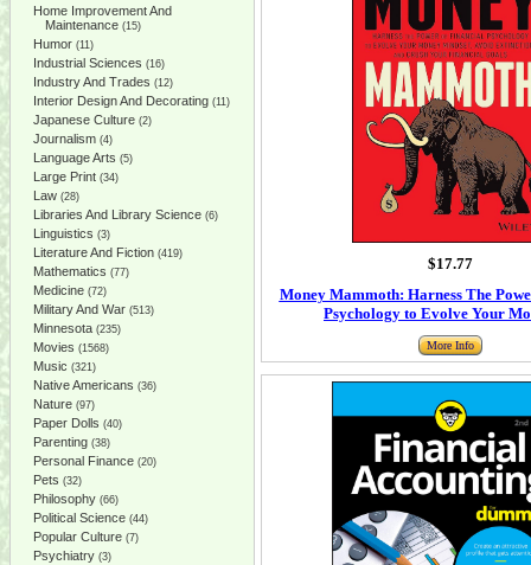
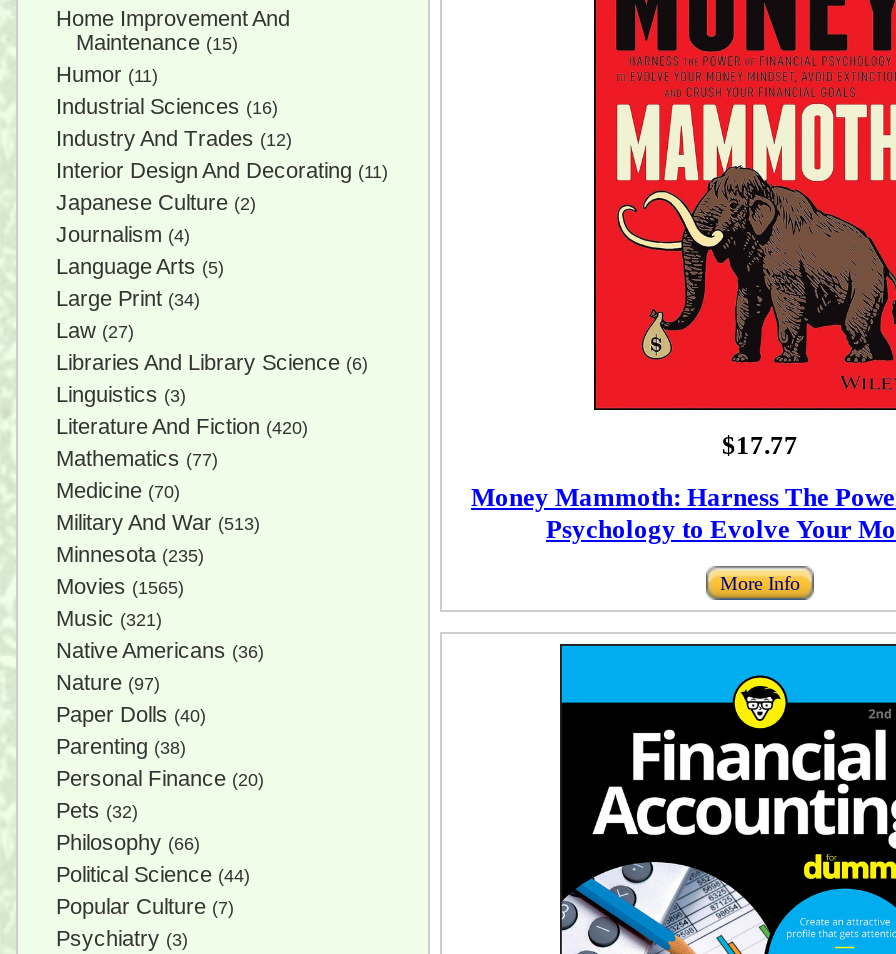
- Law (28)
+ Law (27)

- Literature And Fiction (419)
+ Literature And Fiction (420)

- Medicine (72)
+ Medicine (70)

- Movies (1568)
+ Movies (1565)
